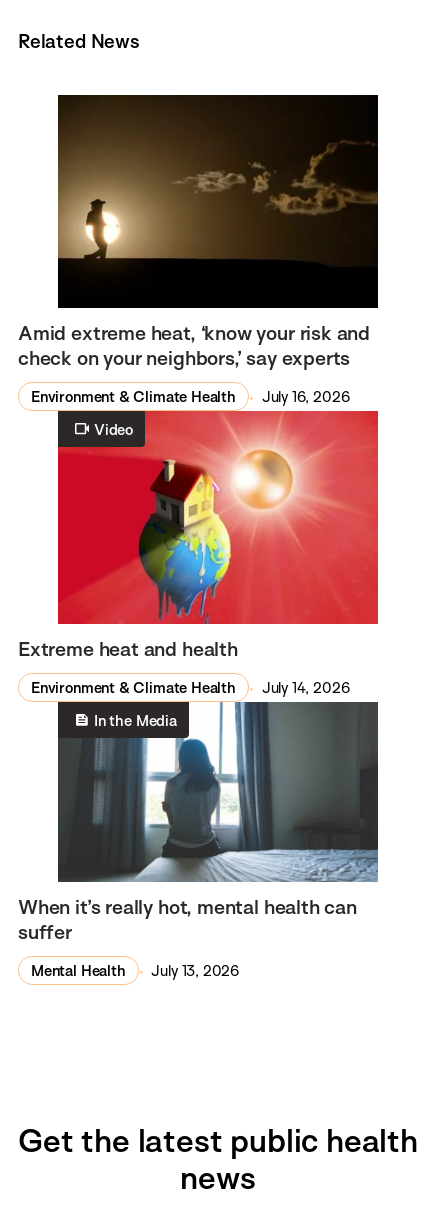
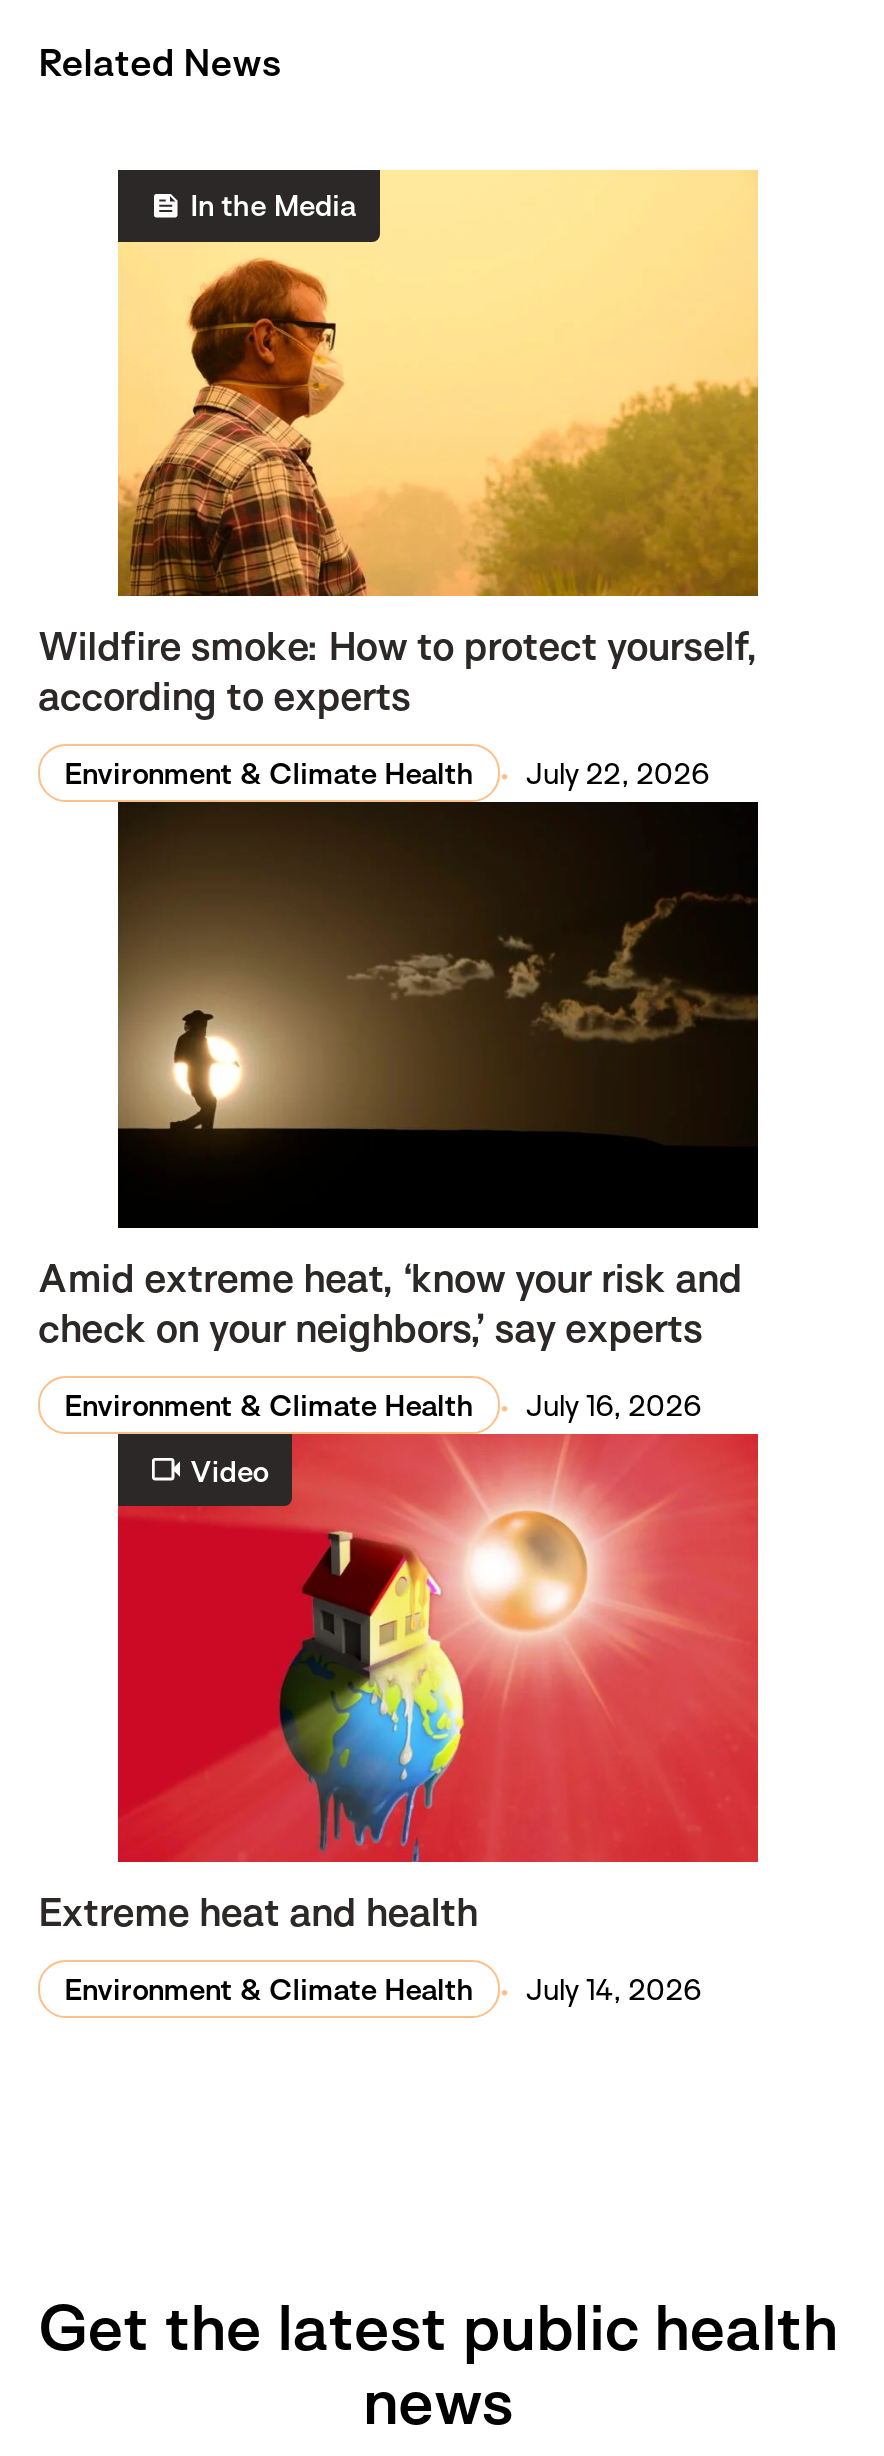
+ [image]
+ Wildfire smoke: How to protect yourself,
+ according to experts
+ Environment & Climate Health
+ July 22, 2026

moved down: [image]

moved down: [image] | Amid extreme heat, ‘know your risk and | check on your neighbors,’ say experts | ... | Environment & Climate Health | July 14, 2026

- [image]
- When it’s really hot, mental health can
- suffer
- Mental Health
- July 13, 2026

moved up: In the Media
